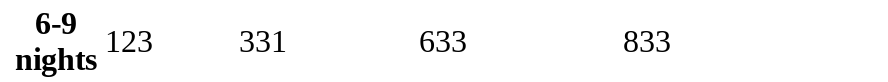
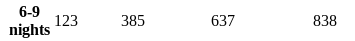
- 331
+ 385

- 633
+ 637

- 833
+ 838
